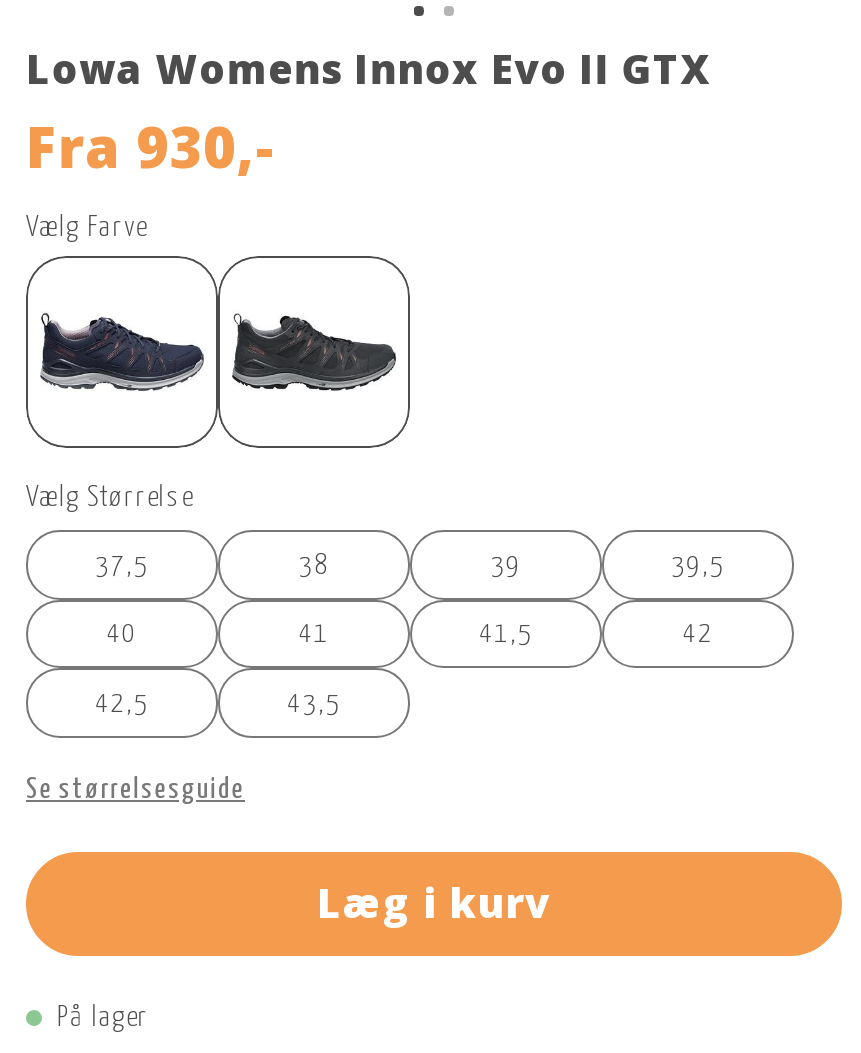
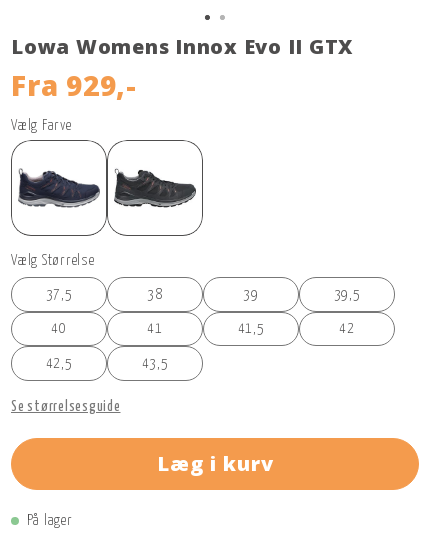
- Fra 930,-
+ Fra 929,-
